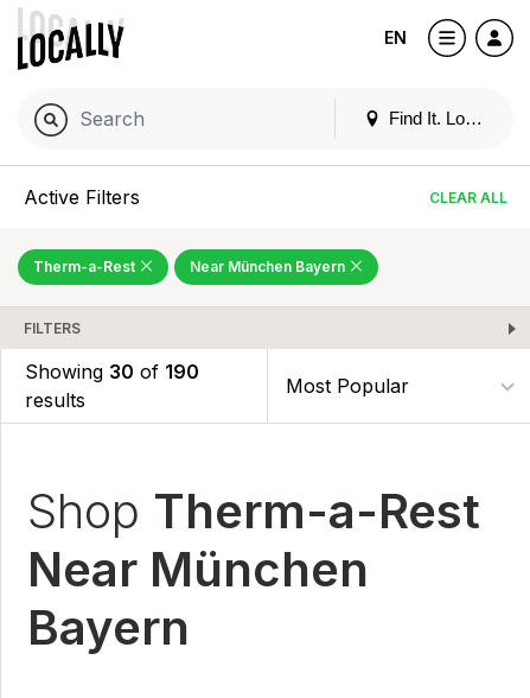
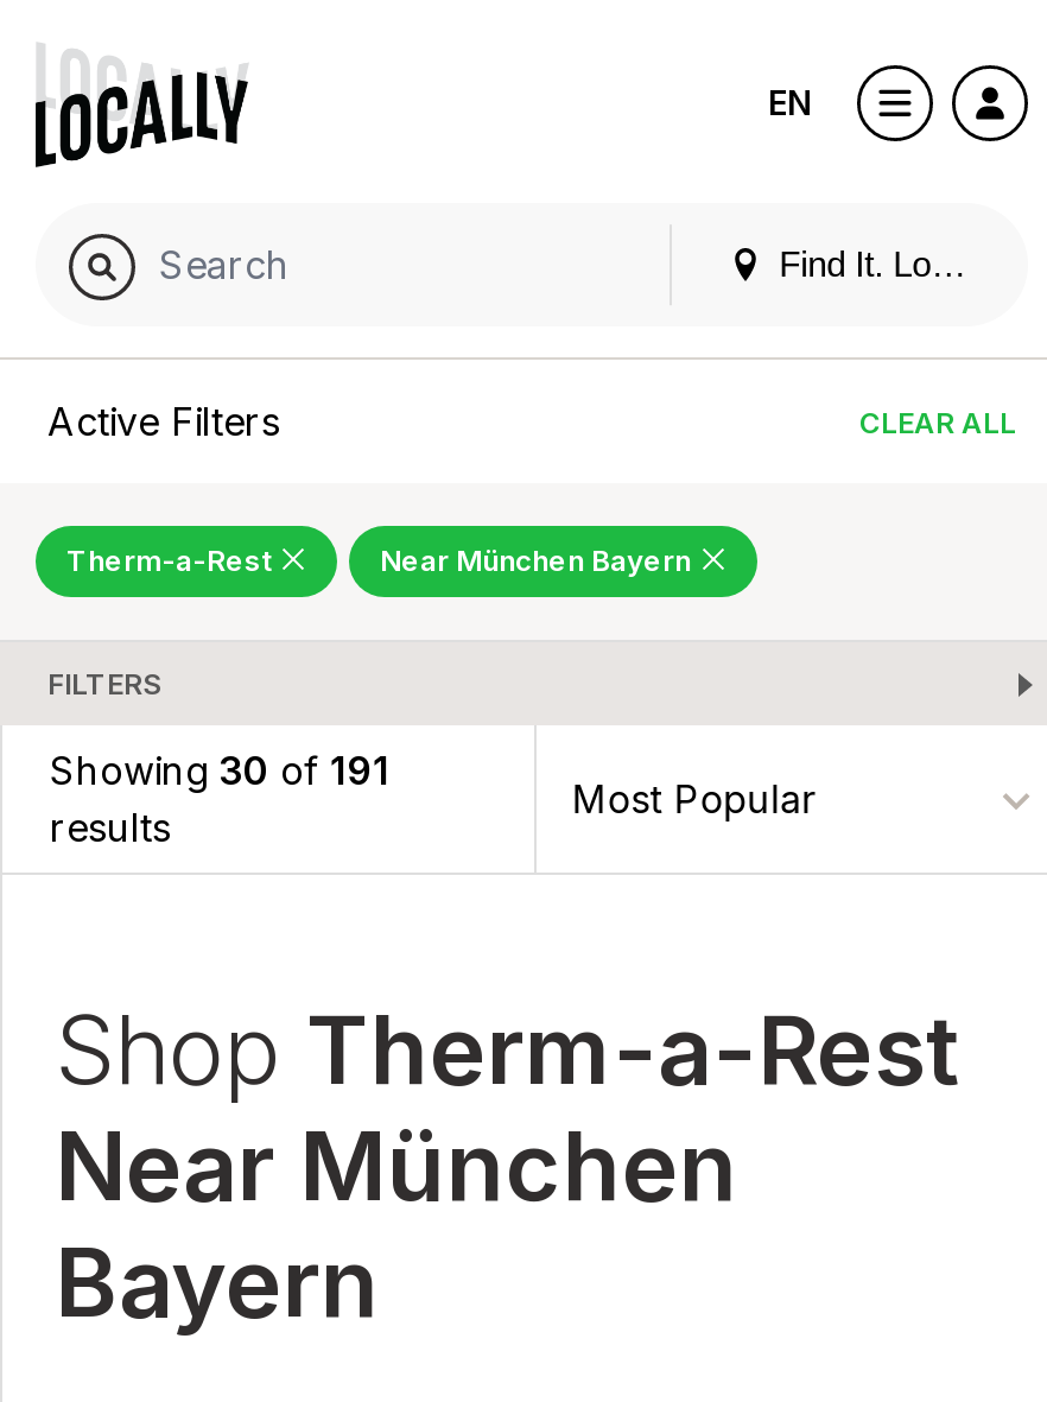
- Showing 30 of 190
+ Showing 30 of 191
